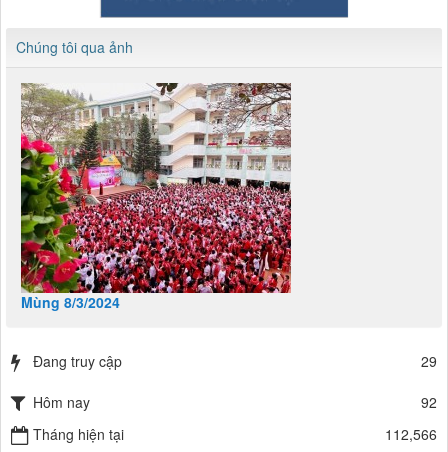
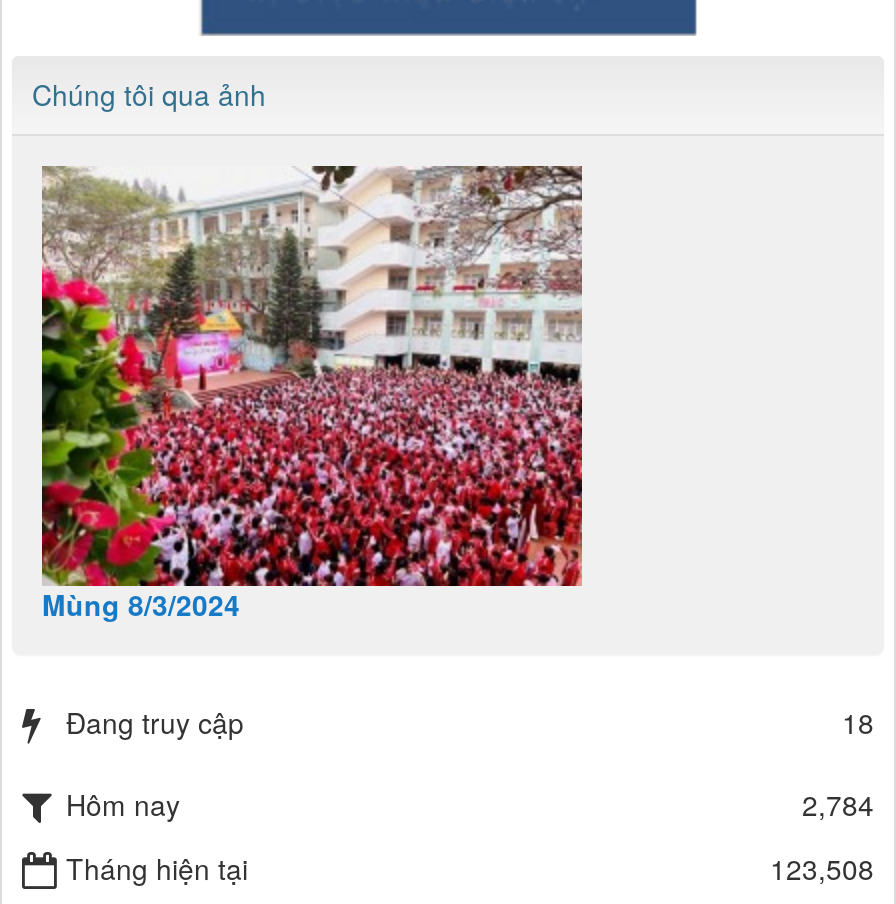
- 29
+ 18

- 92
+ 2,784

- 112,566
+ 123,508
